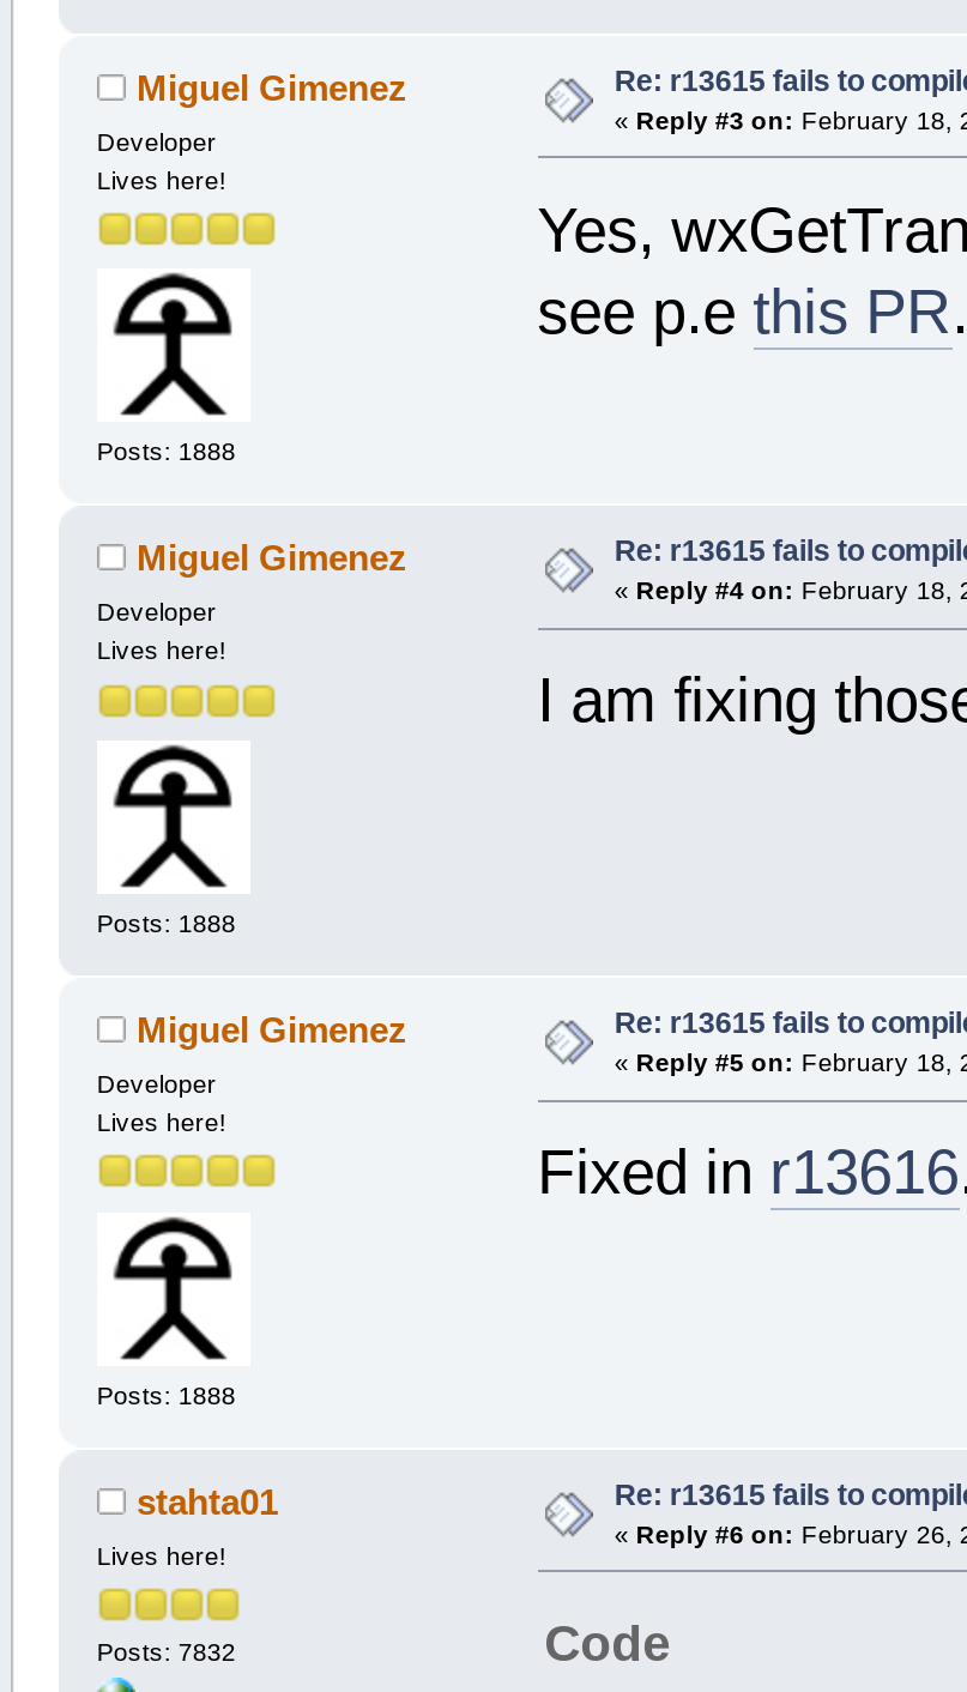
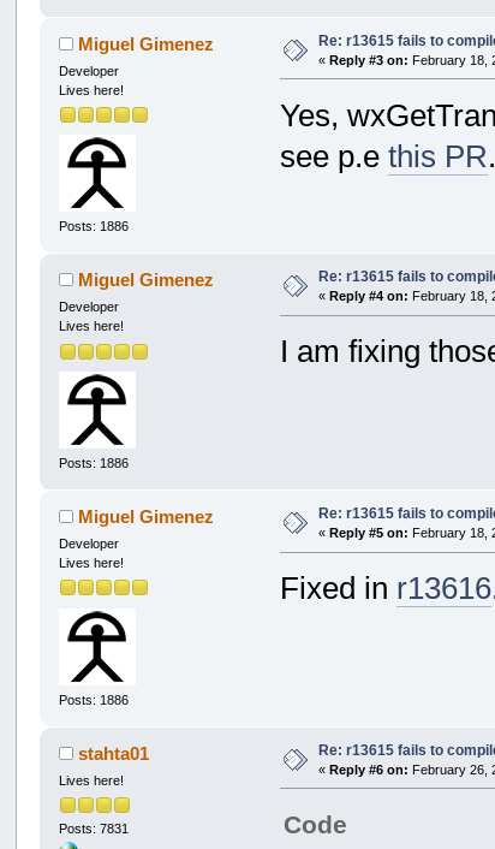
- Posts: 1888
+ Posts: 1886

- Posts: 1888
+ Posts: 1886

- Posts: 1888
+ Posts: 1886

- Posts: 7832
+ Posts: 7831
